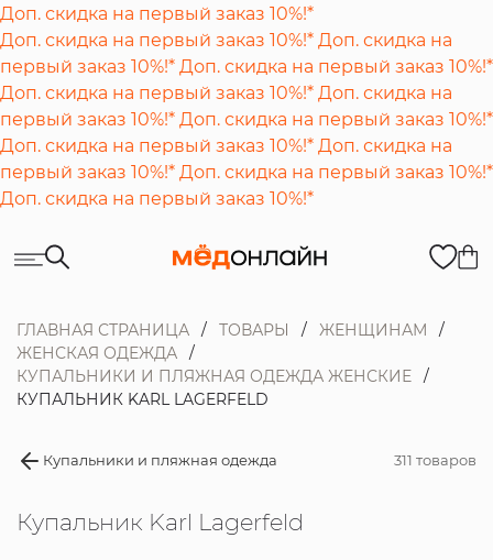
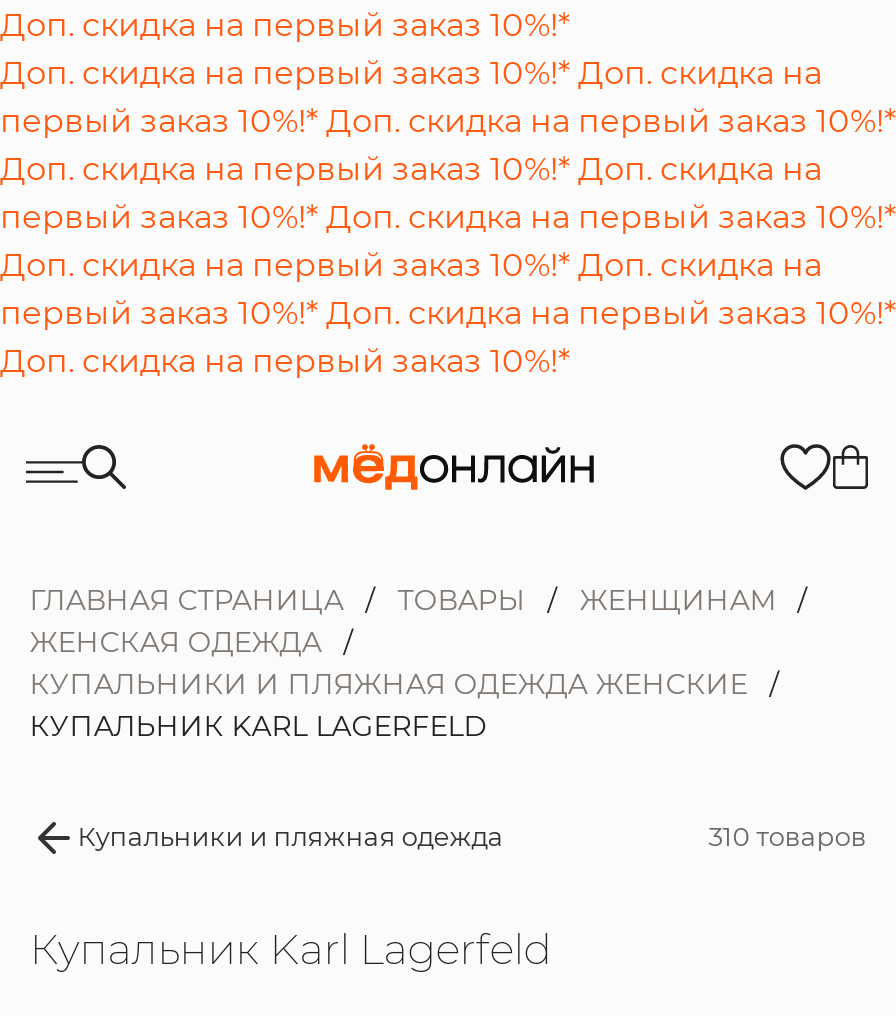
- 311 товаров
+ 310 товаров
